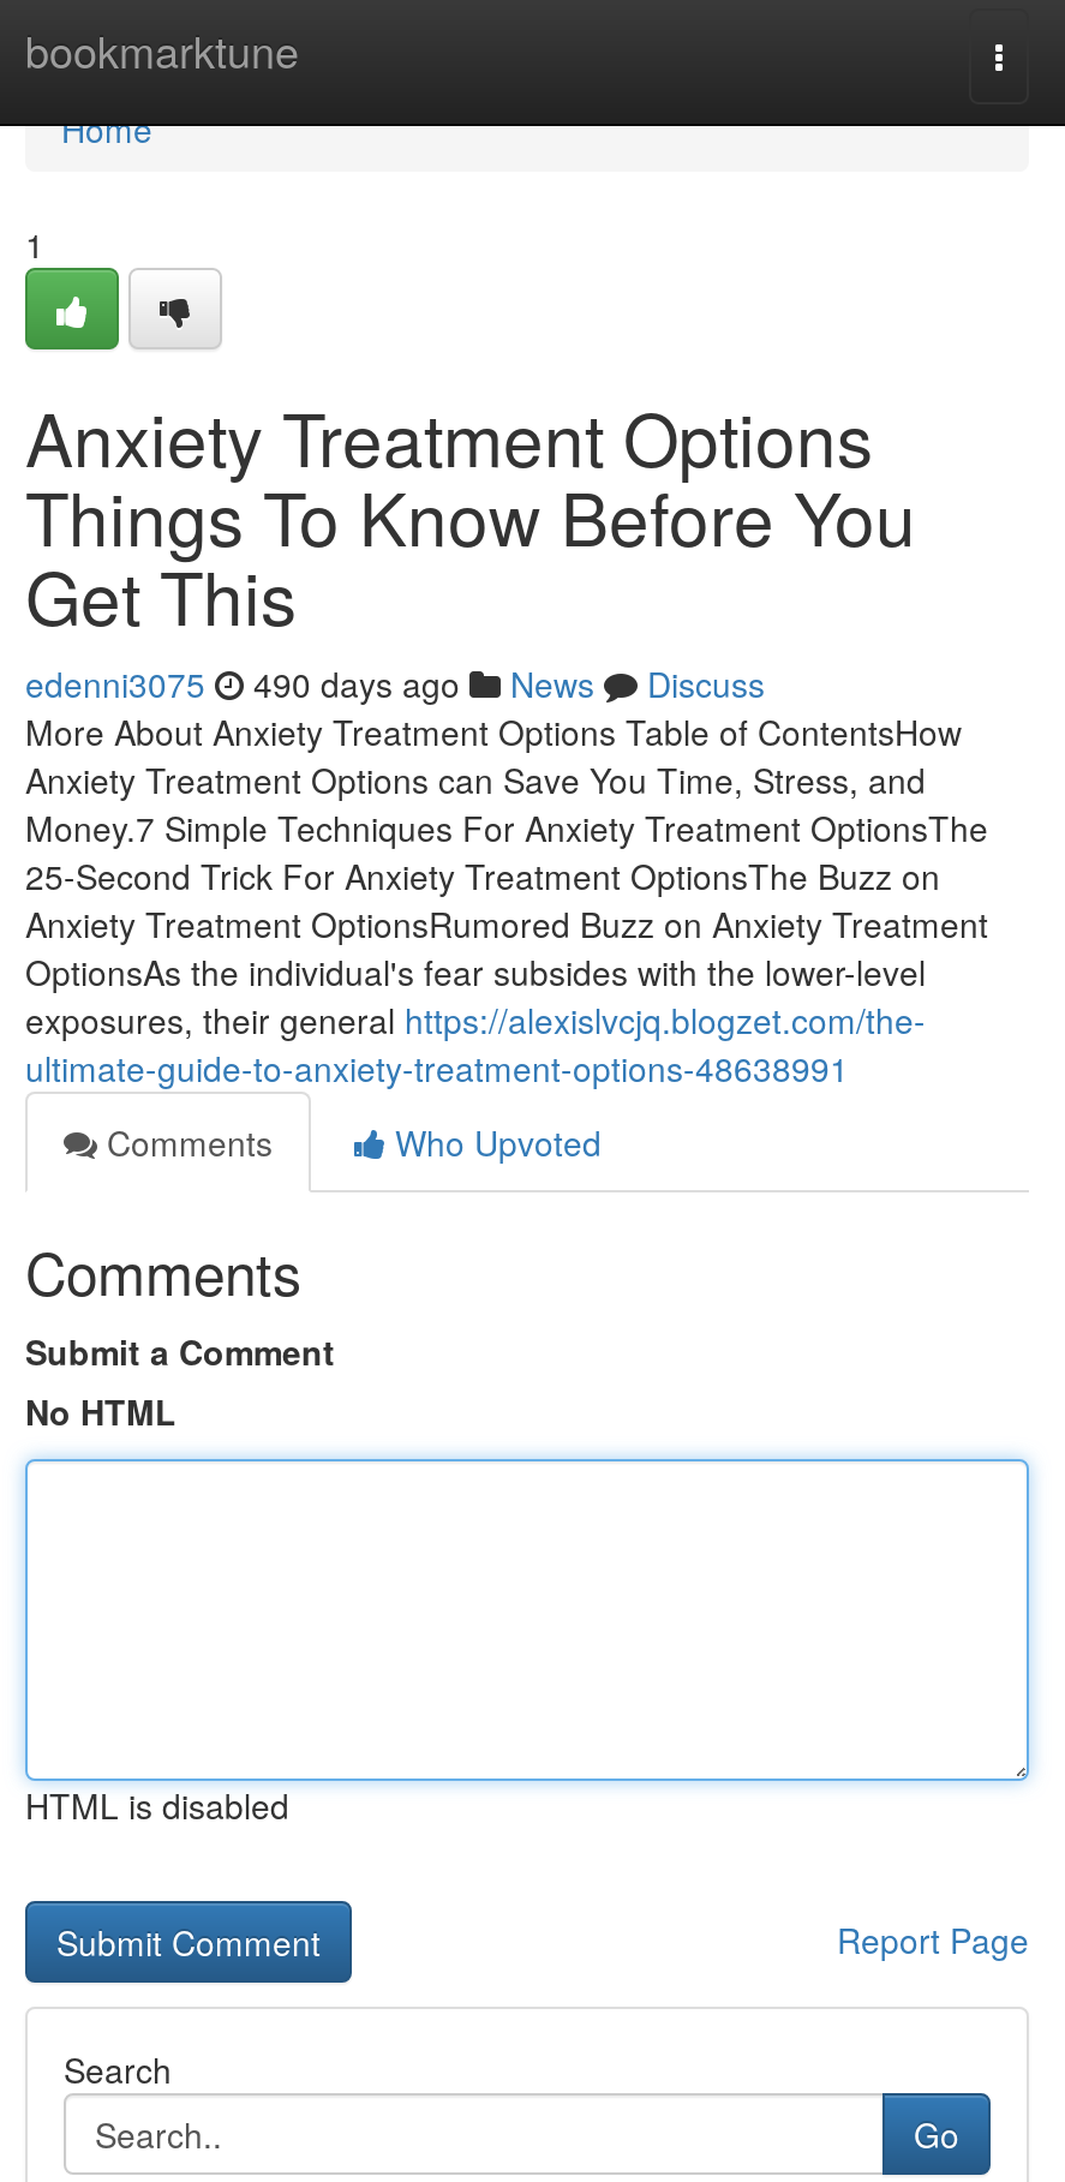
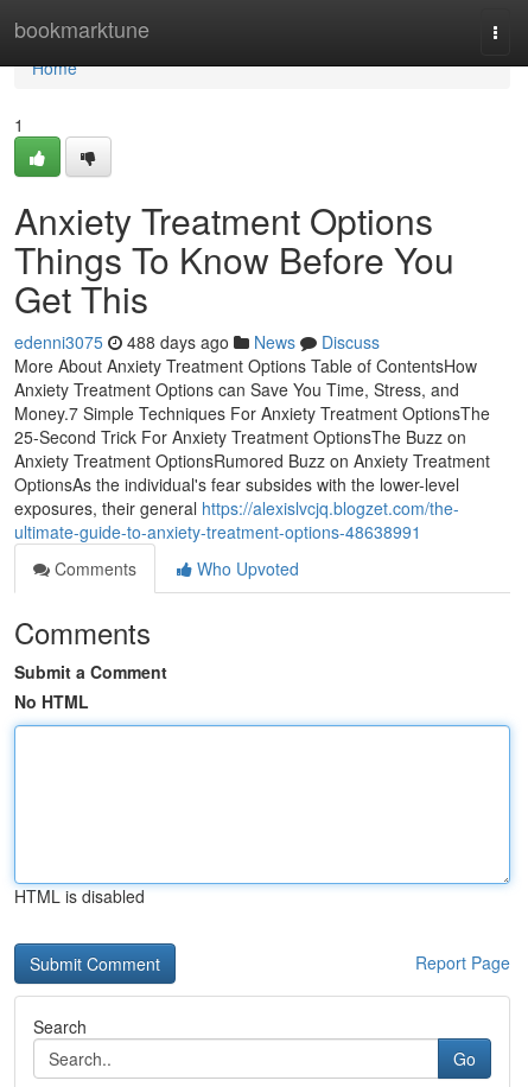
- edenni3075 490 days ago News Discuss
+ edenni3075 488 days ago News Discuss
